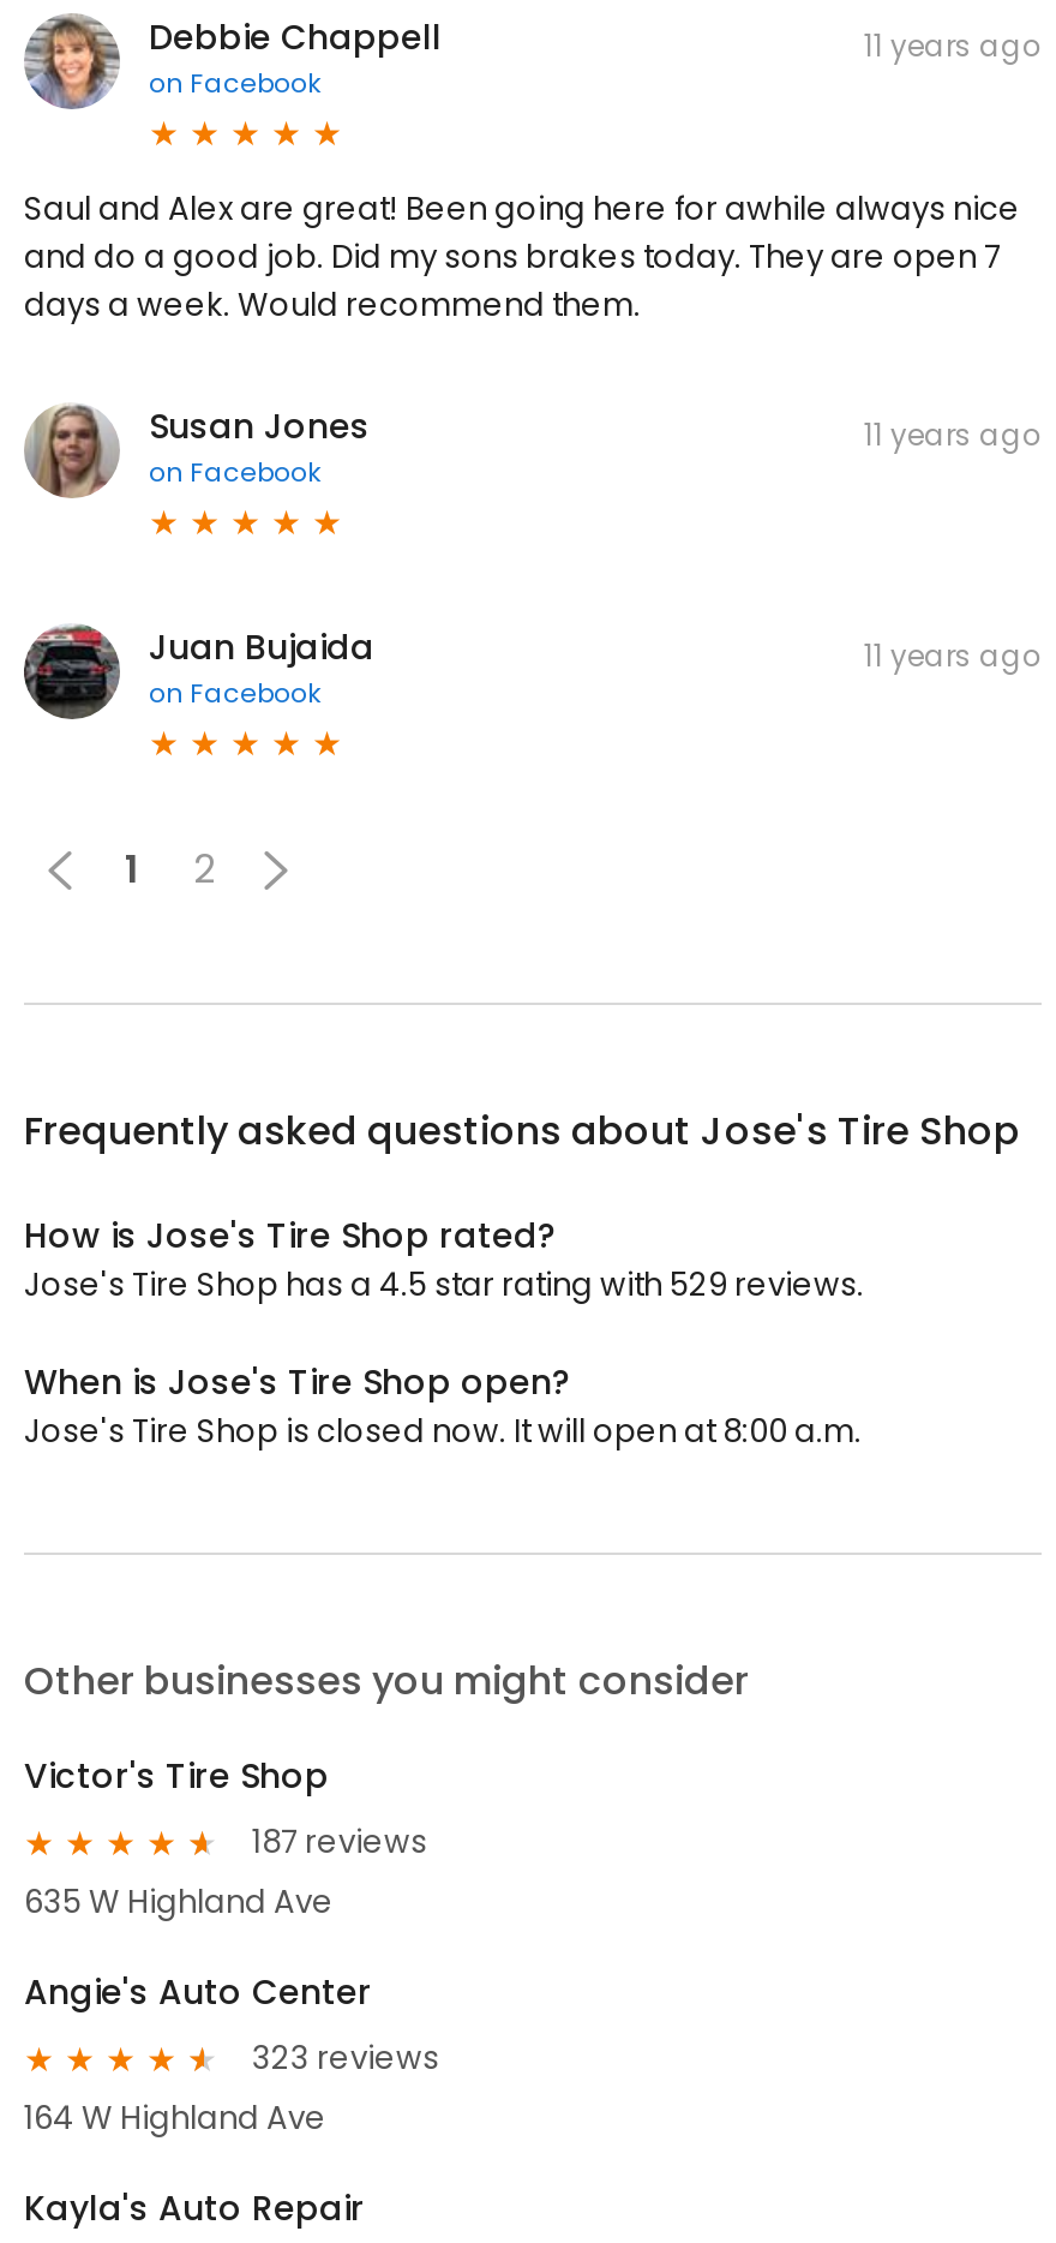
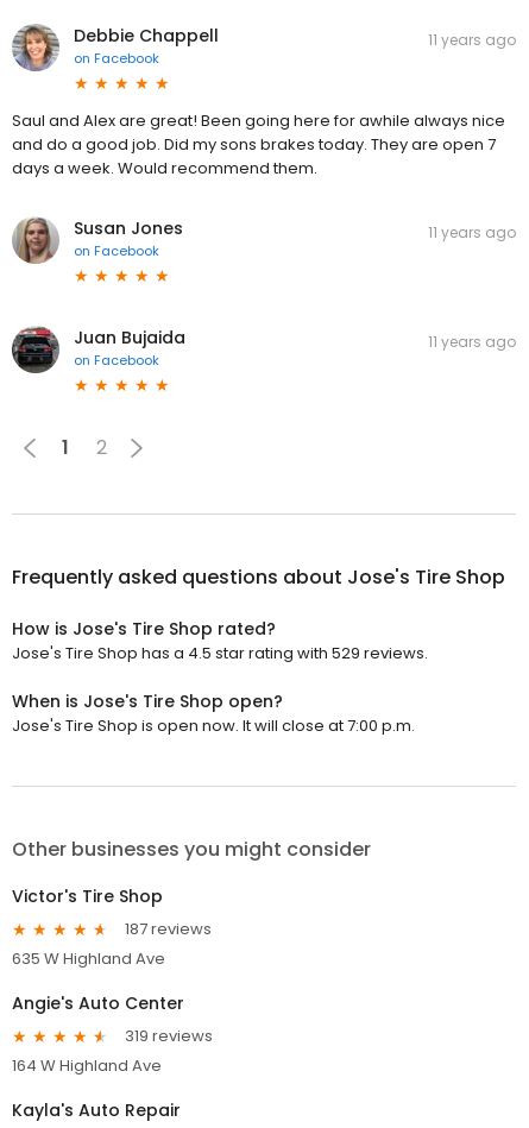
- Jose's Tire Shop is closed now. It will open at 8:00 a.m.
+ Jose's Tire Shop is open now. It will close at 7:00 p.m.

- 323 reviews
+ 319 reviews
